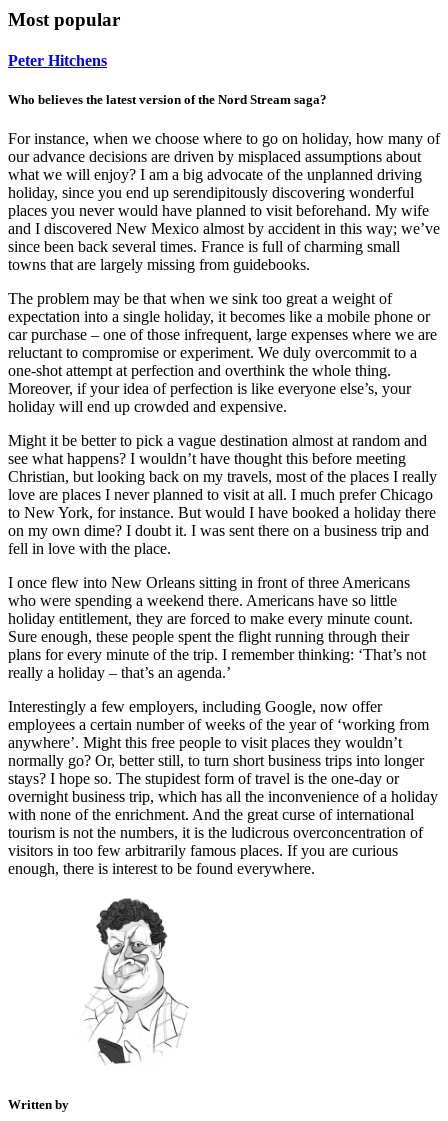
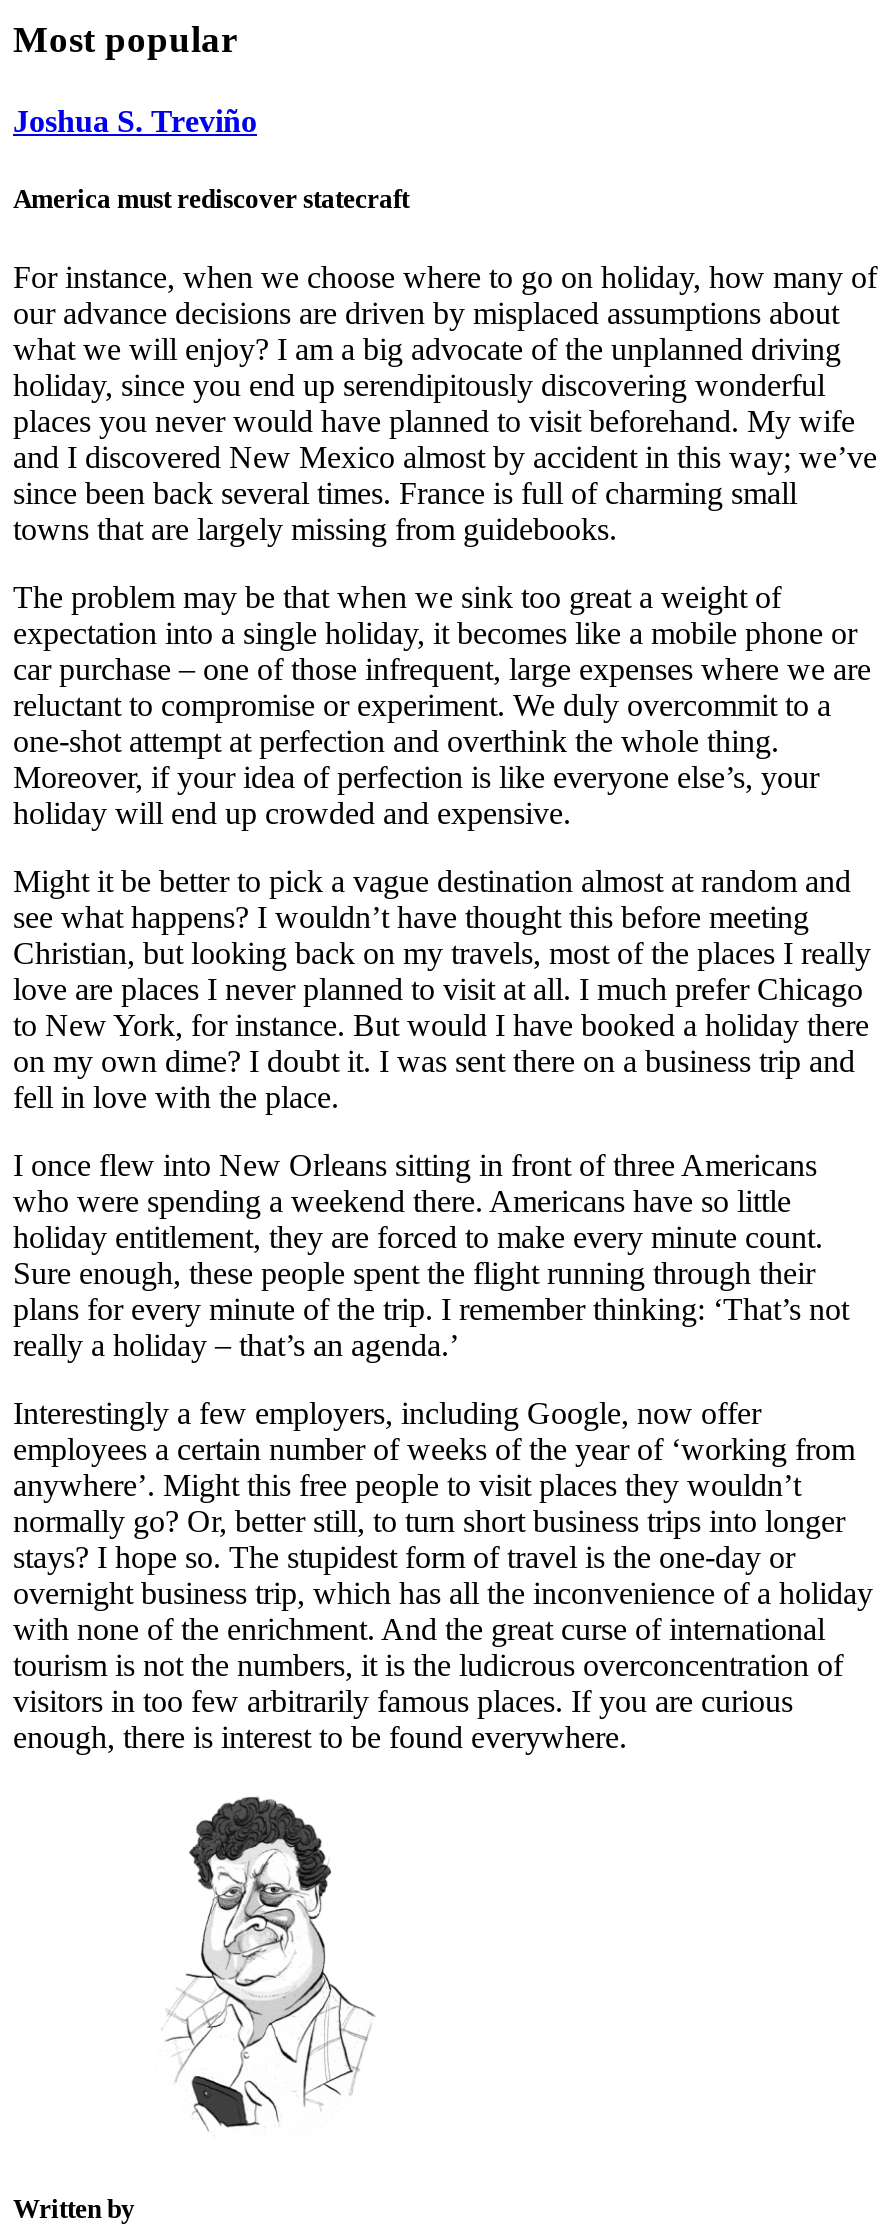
- Peter Hitchens
+ Joshua S. Treviño

- Who believes the latest version of the Nord Stream saga?
+ America must rediscover statecraft
